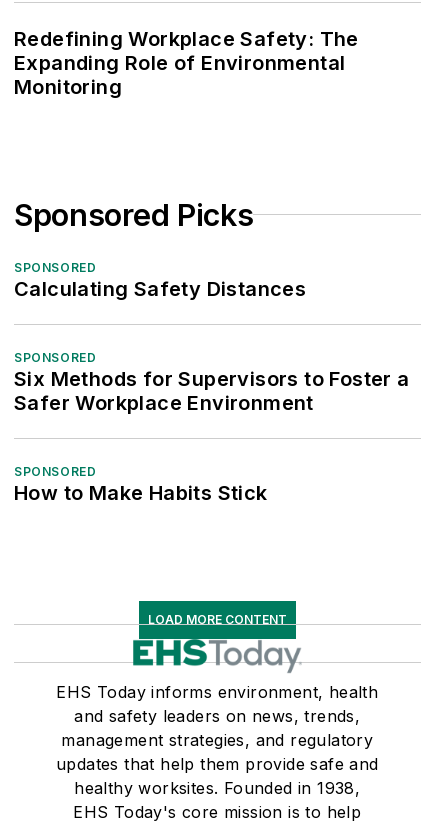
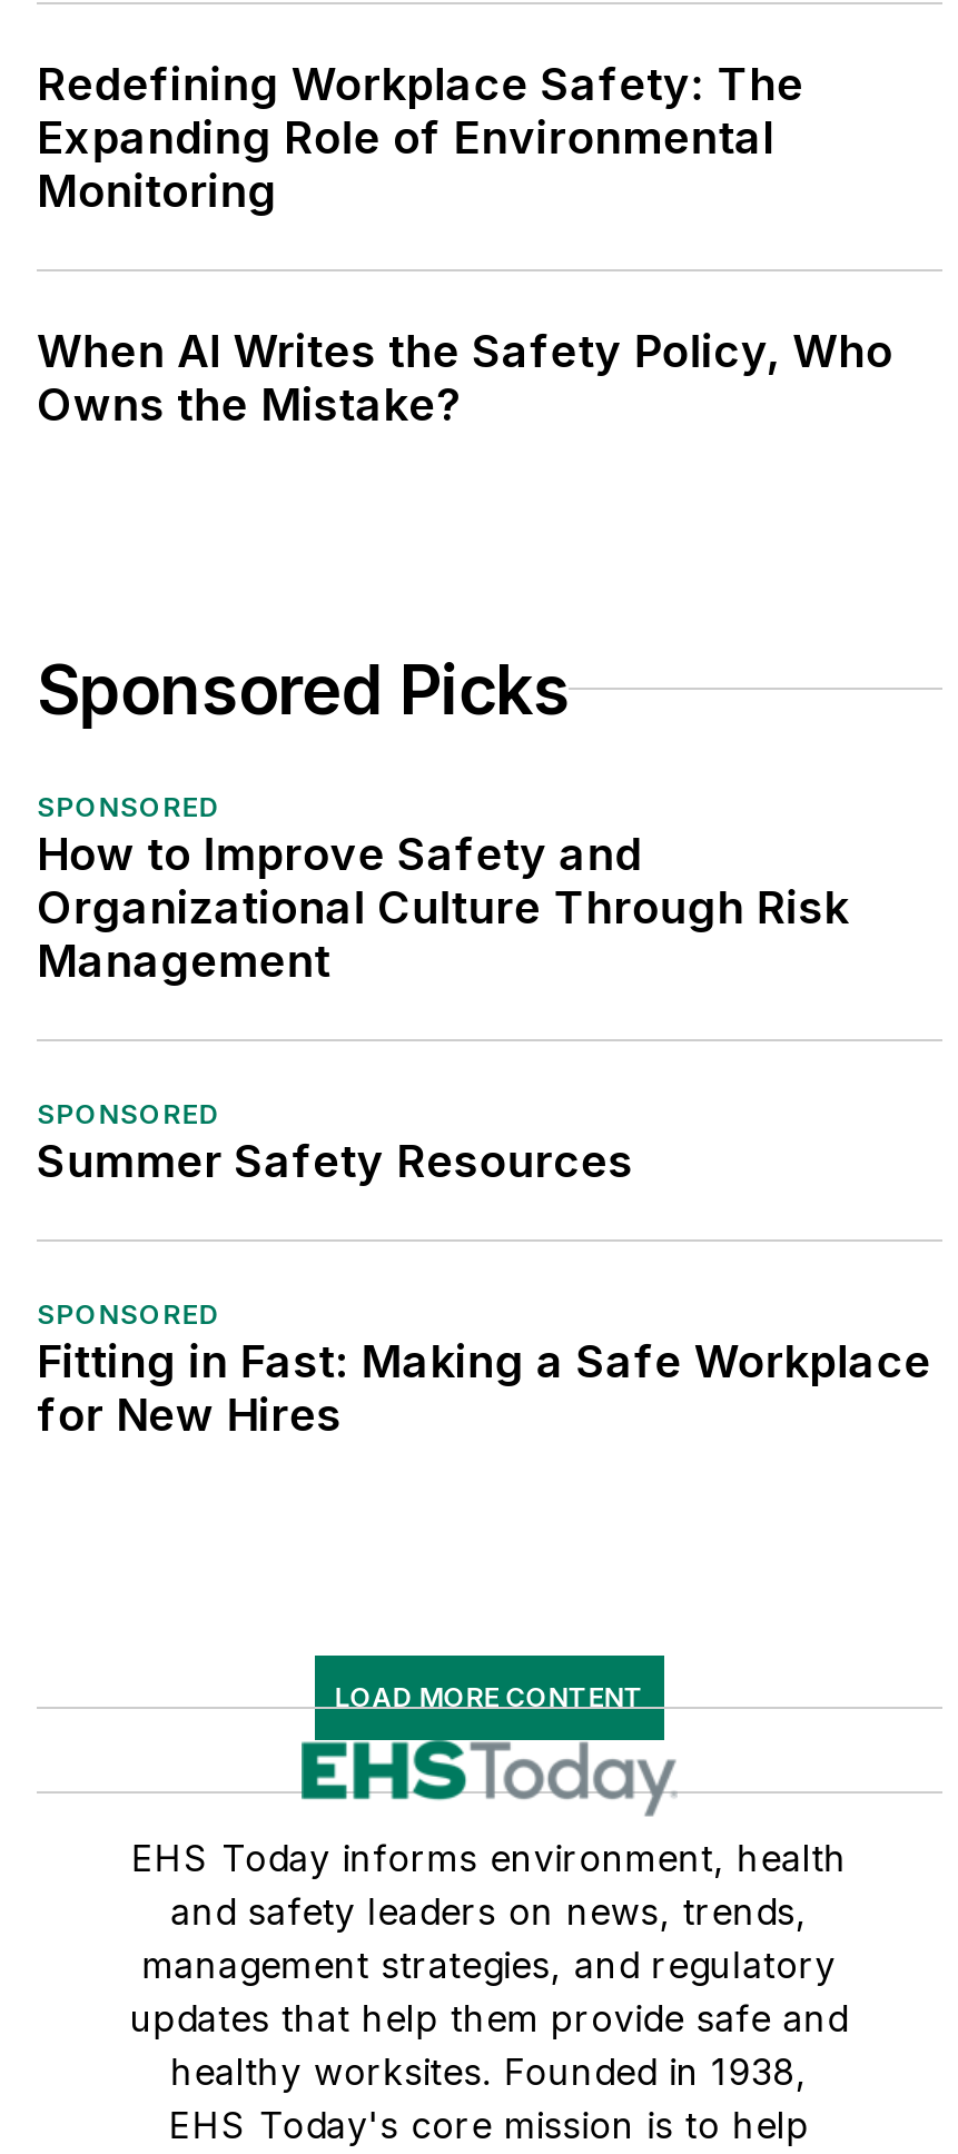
+ When AI Writes the Safety Policy, Who
+ Owns the Mistake?

- Calculating Safety Distances
+ How to Improve Safety and
+ Organizational Culture Through Risk
+ Management

- Six Methods for Supervisors to Foster a
- Safer Workplace Environment
+ Summer Safety Resources

- How to Make Habits Stick
+ Fitting in Fast: Making a Safe Workplace
+ for New Hires
